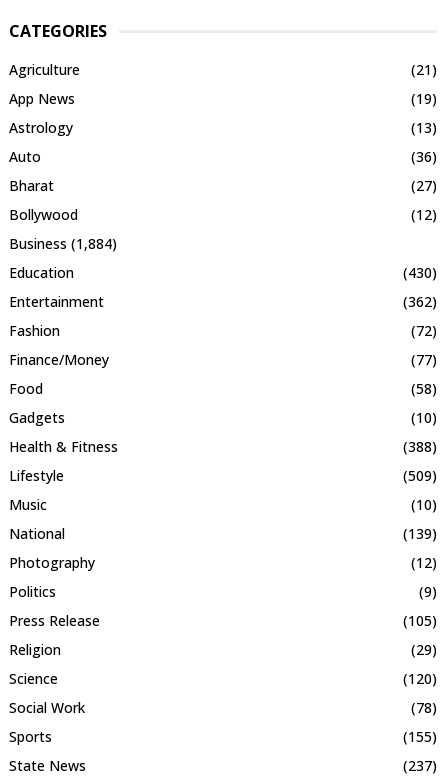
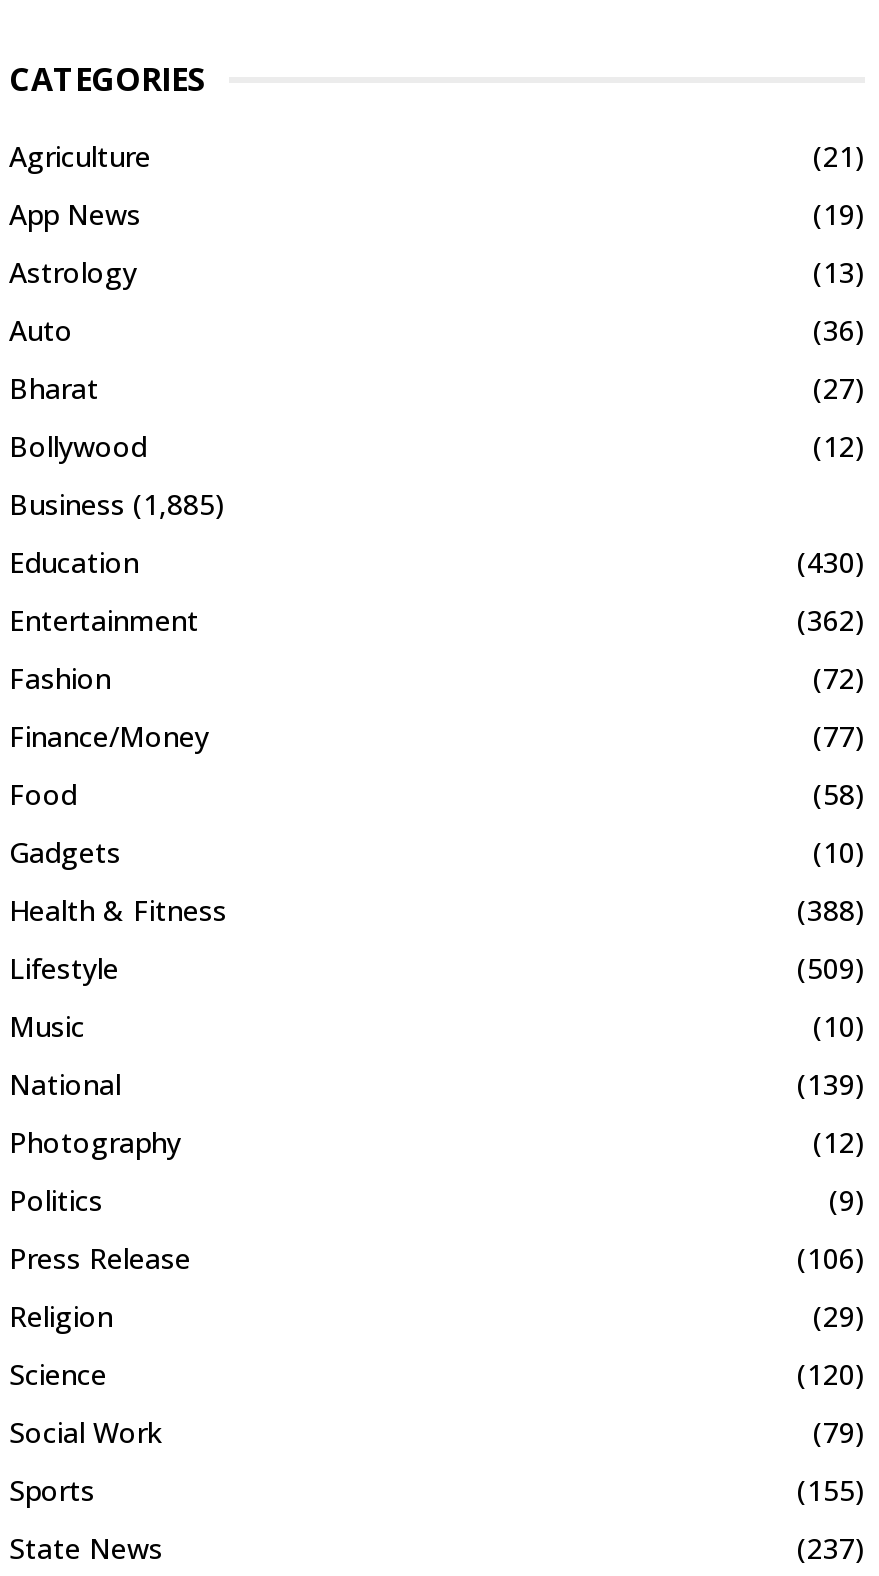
- Business (1,884)
+ Business (1,885)

- (105)
+ (106)

- (78)
+ (79)
